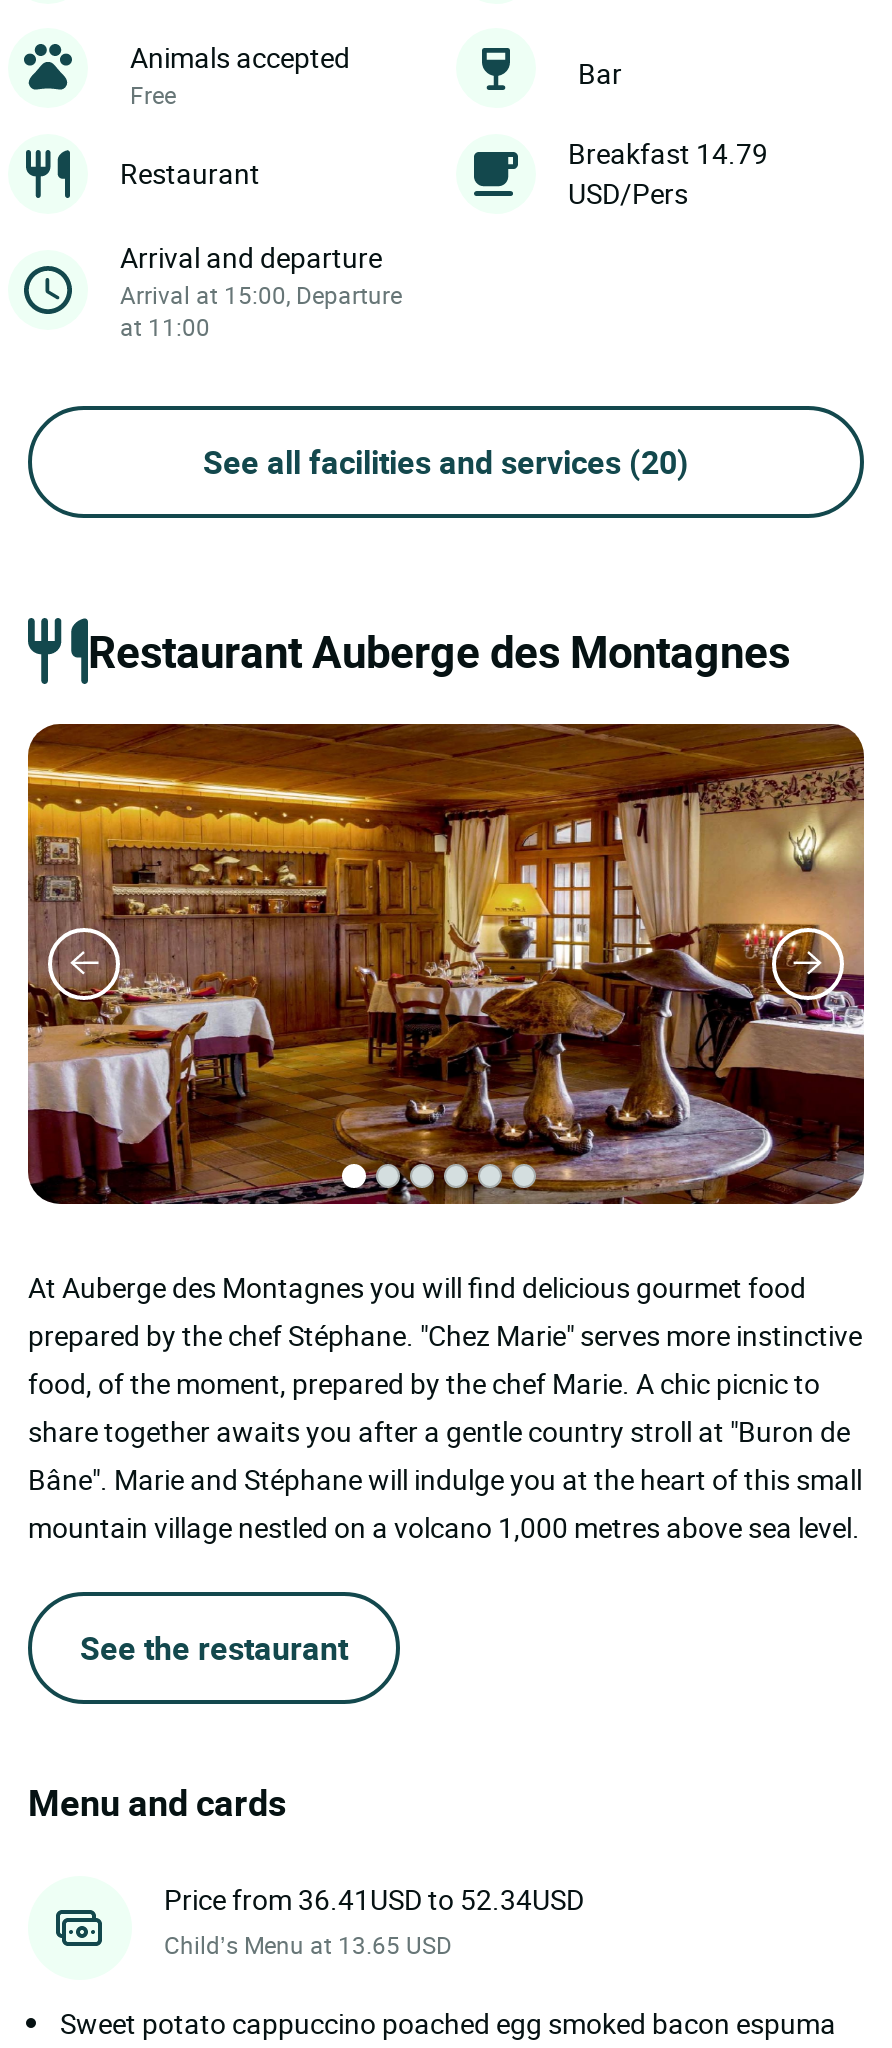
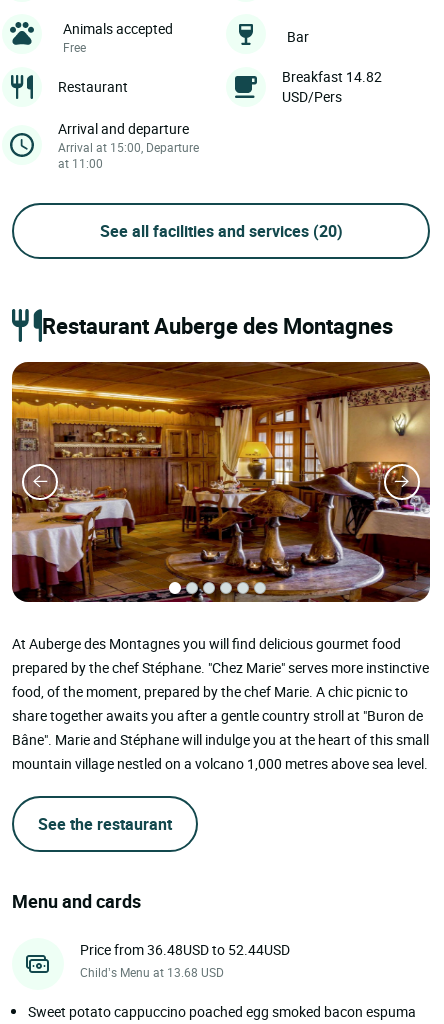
- Breakfast 14.79
+ Breakfast 14.82

- Price from 36.41USD to 52.34USD
+ Price from 36.48USD to 52.44USD

- Child’s Menu at 13.65 USD
+ Child’s Menu at 13.68 USD
